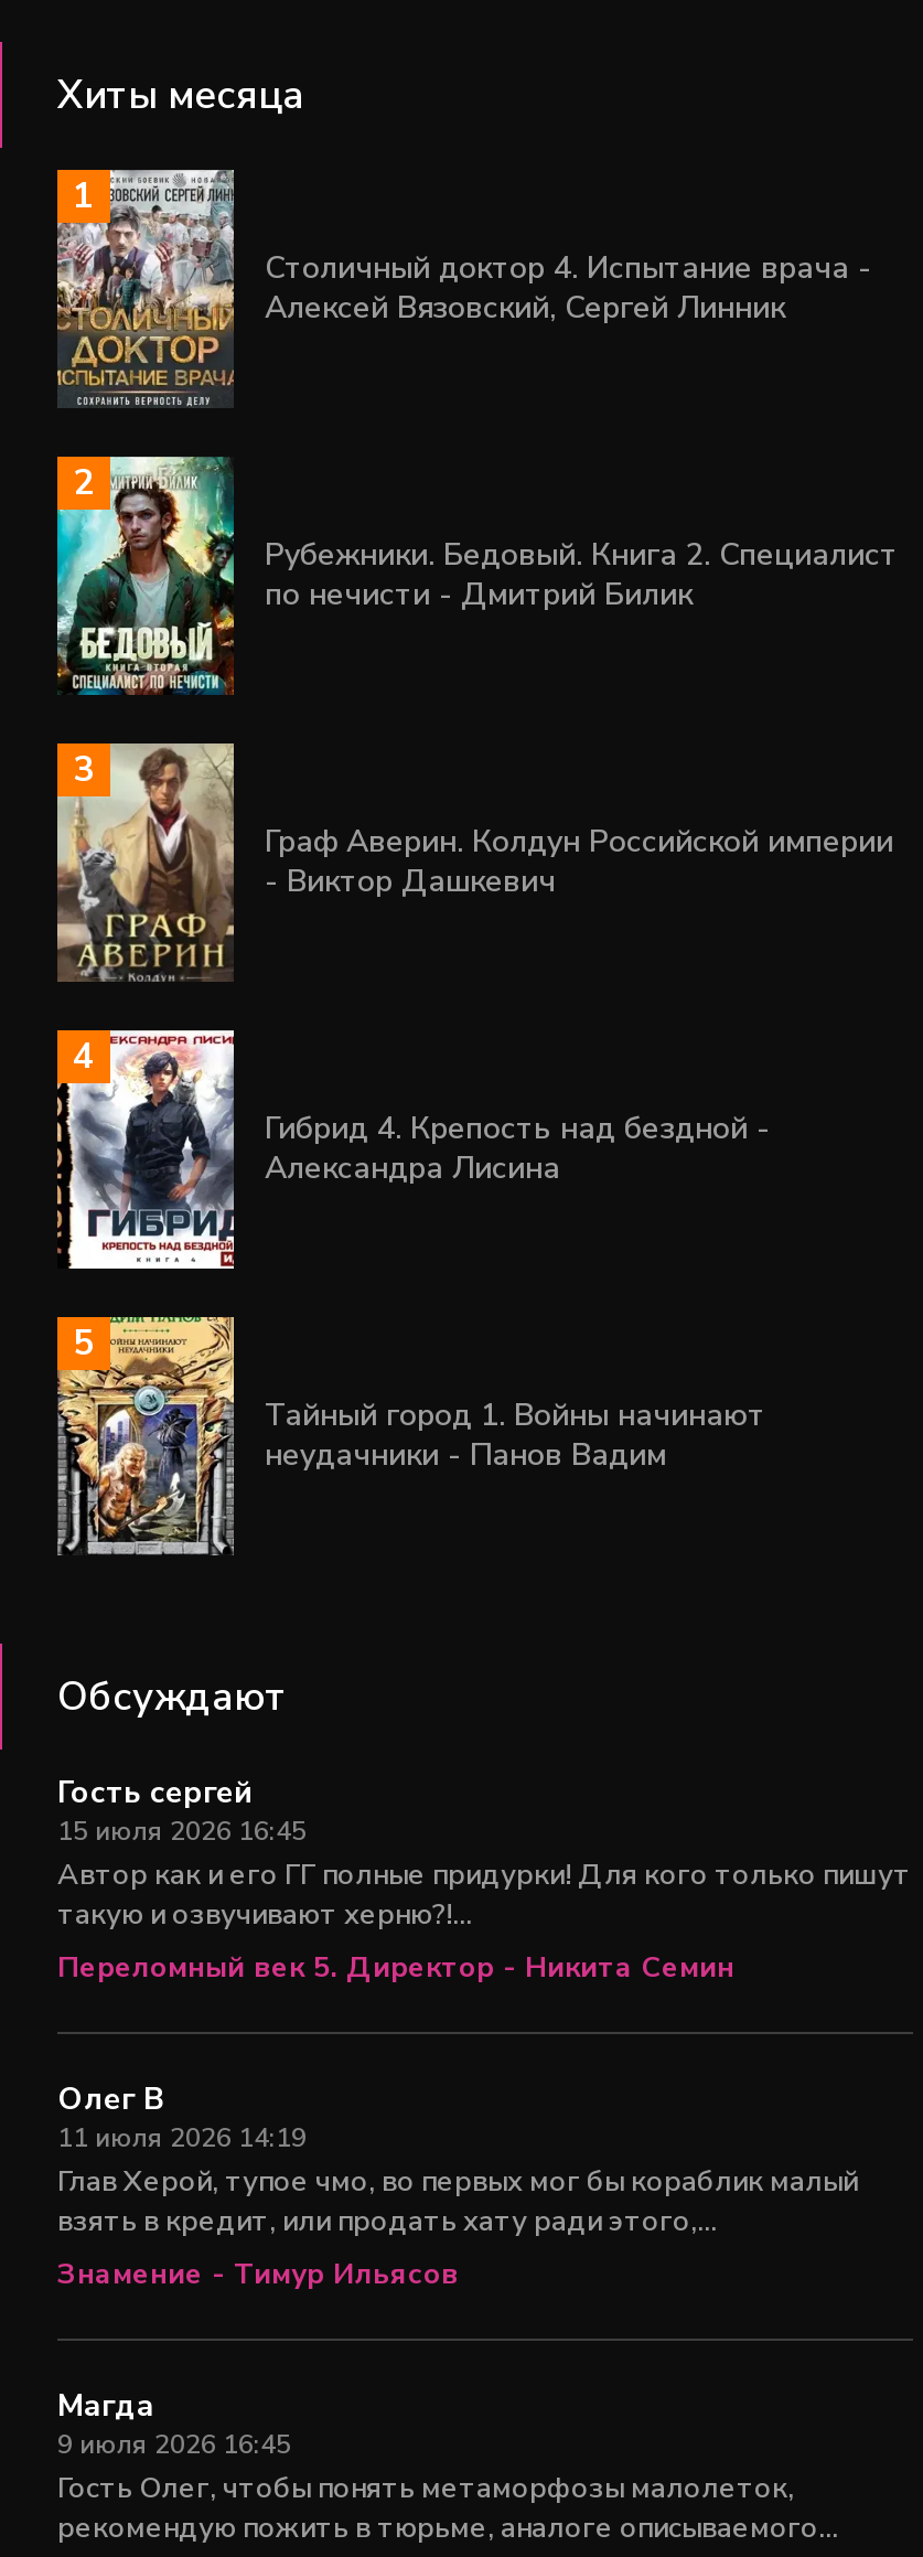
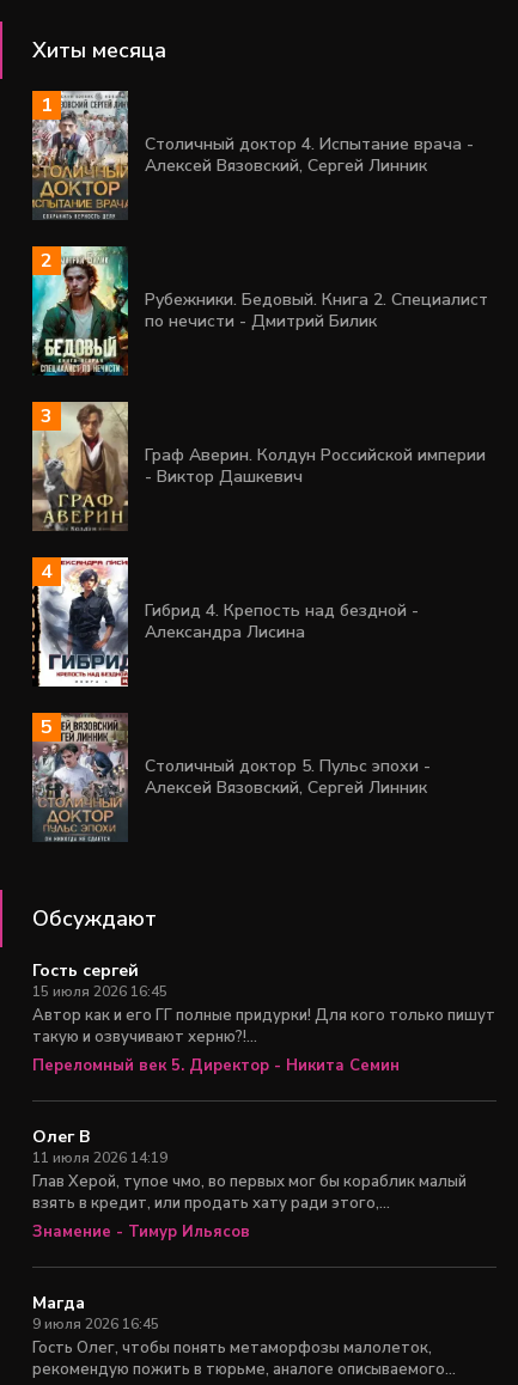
- [image]
- Тайный город 1. Войны начинают
- неудачники - Панов Вадим
+ [image]
+ Столичный доктор 5. Пульс эпохи -
+ Алексей Вязовский, Сергей Линник
